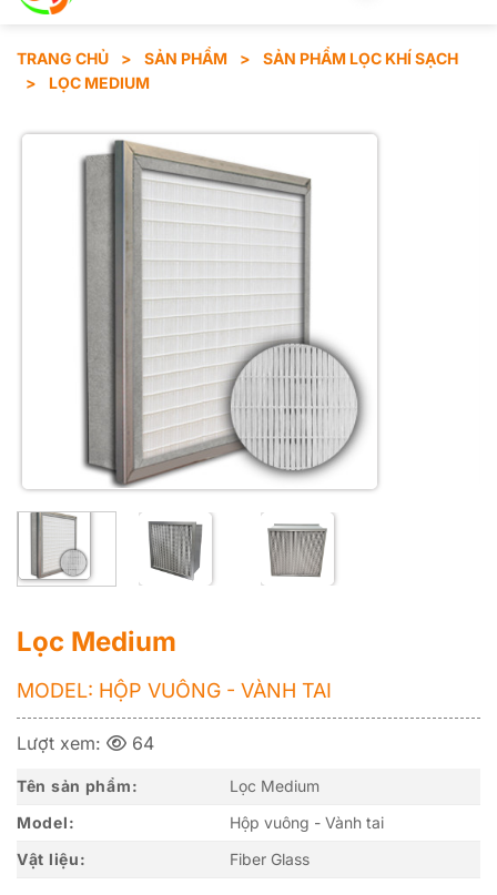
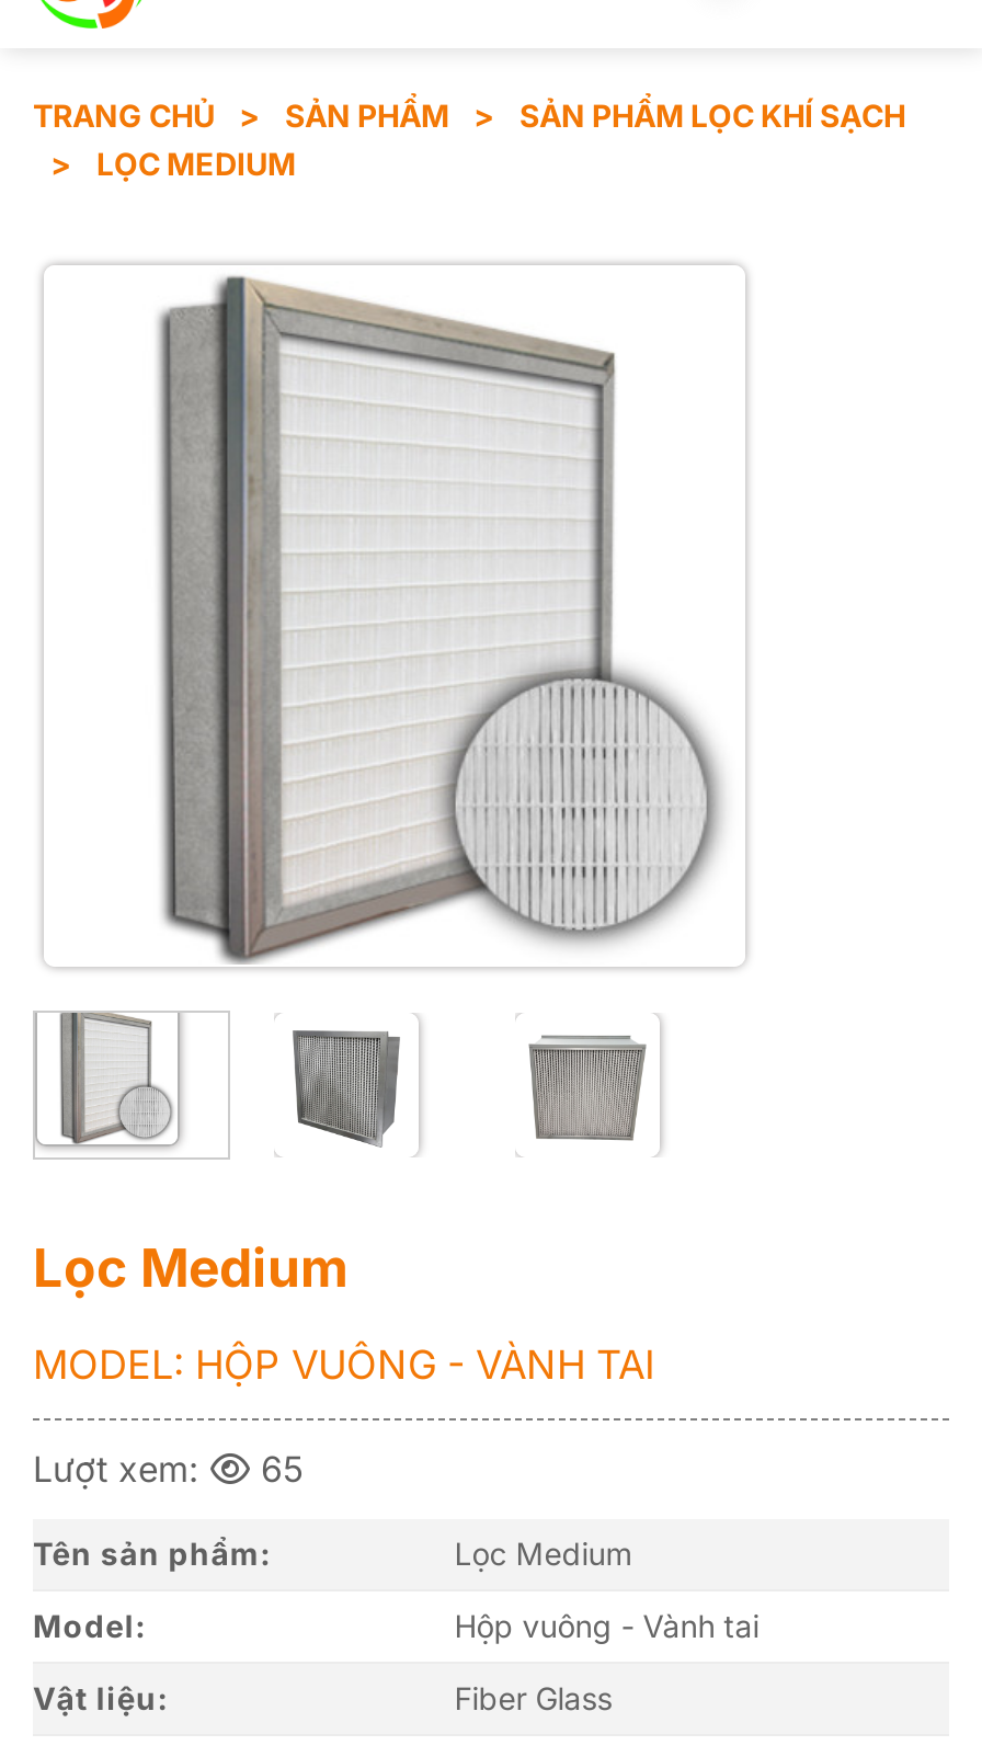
- Lượt xem: 64
+ Lượt xem: 65
